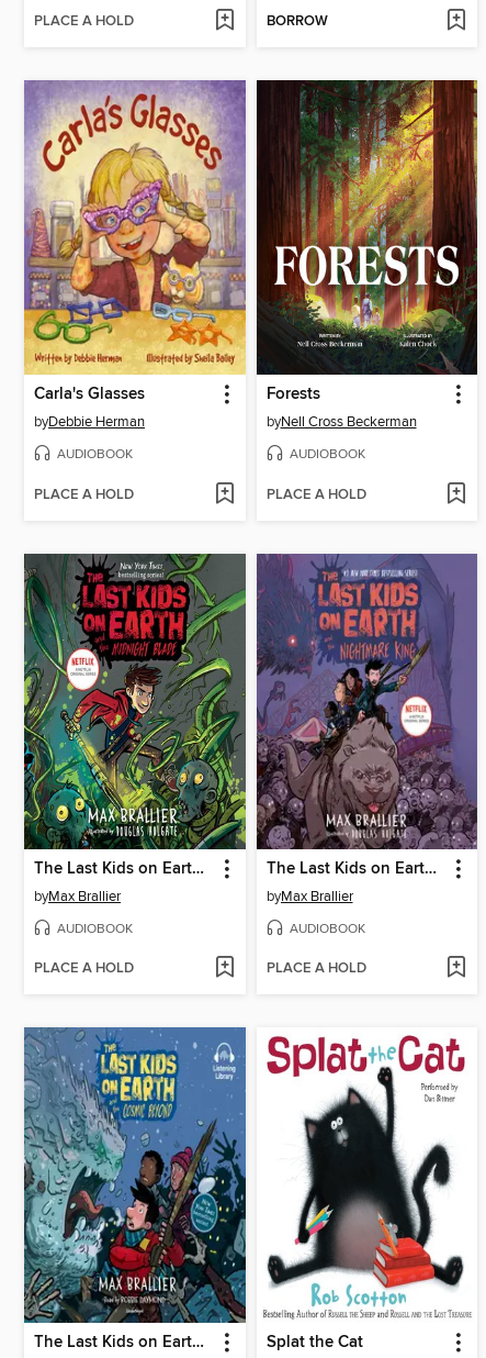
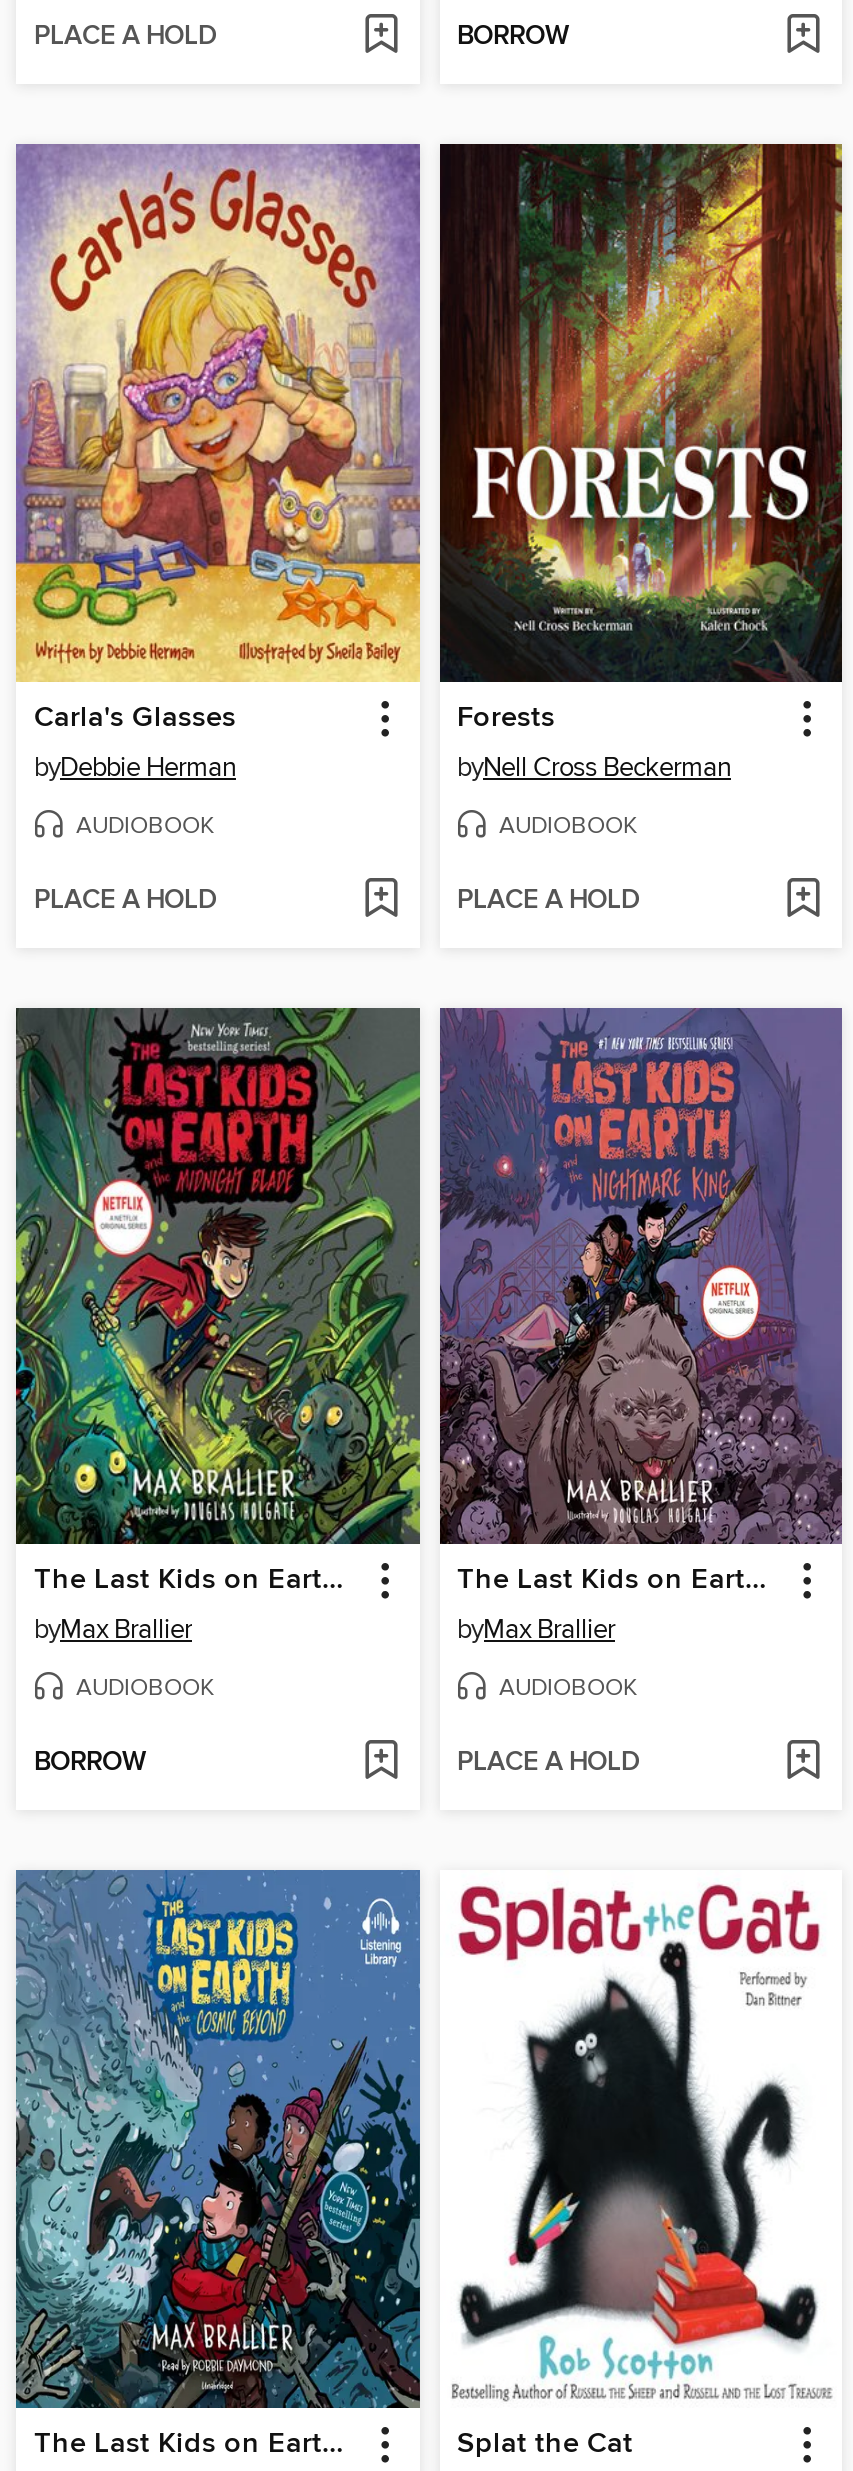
- PLACE A HOLD
+ BORROW
